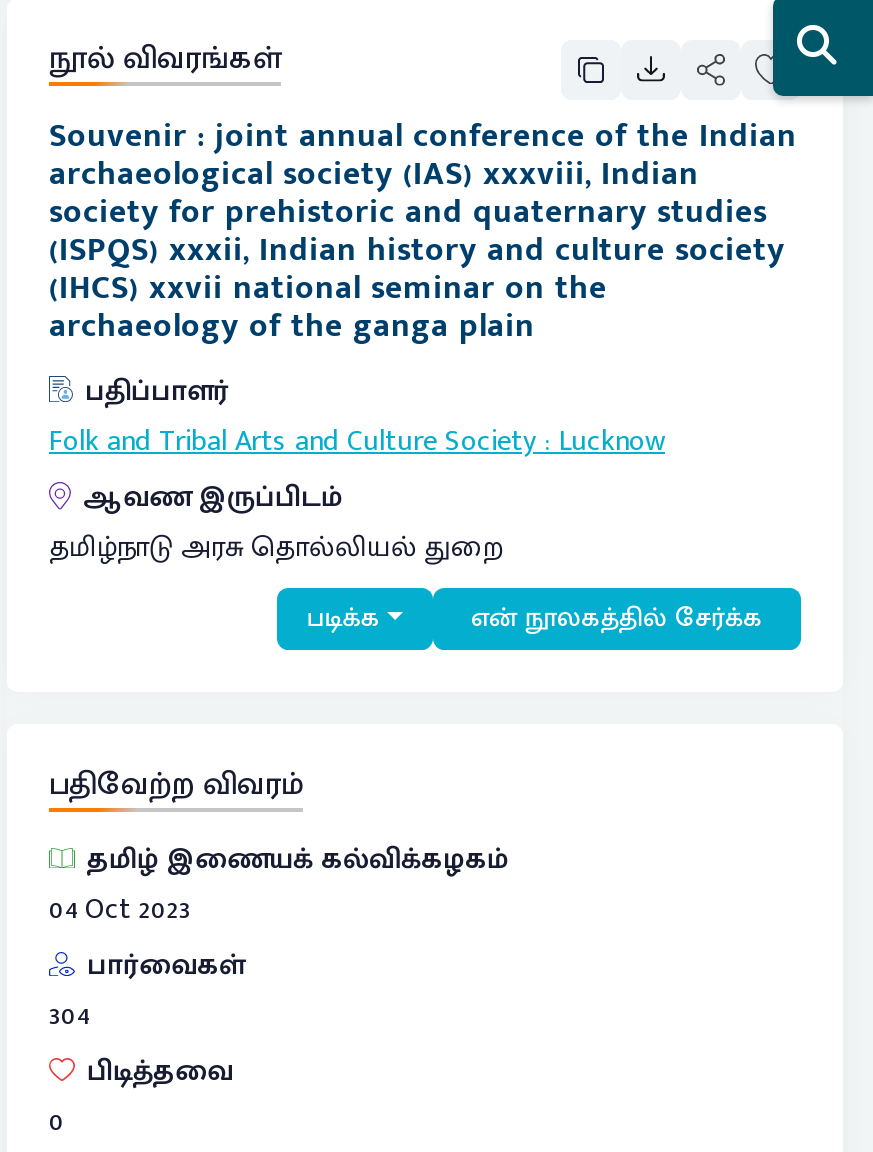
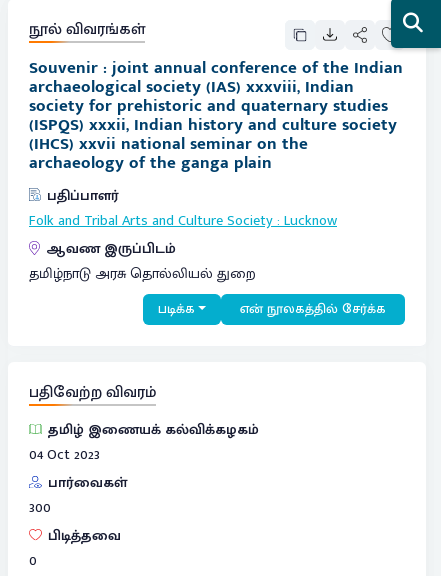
- 304
+ 300
